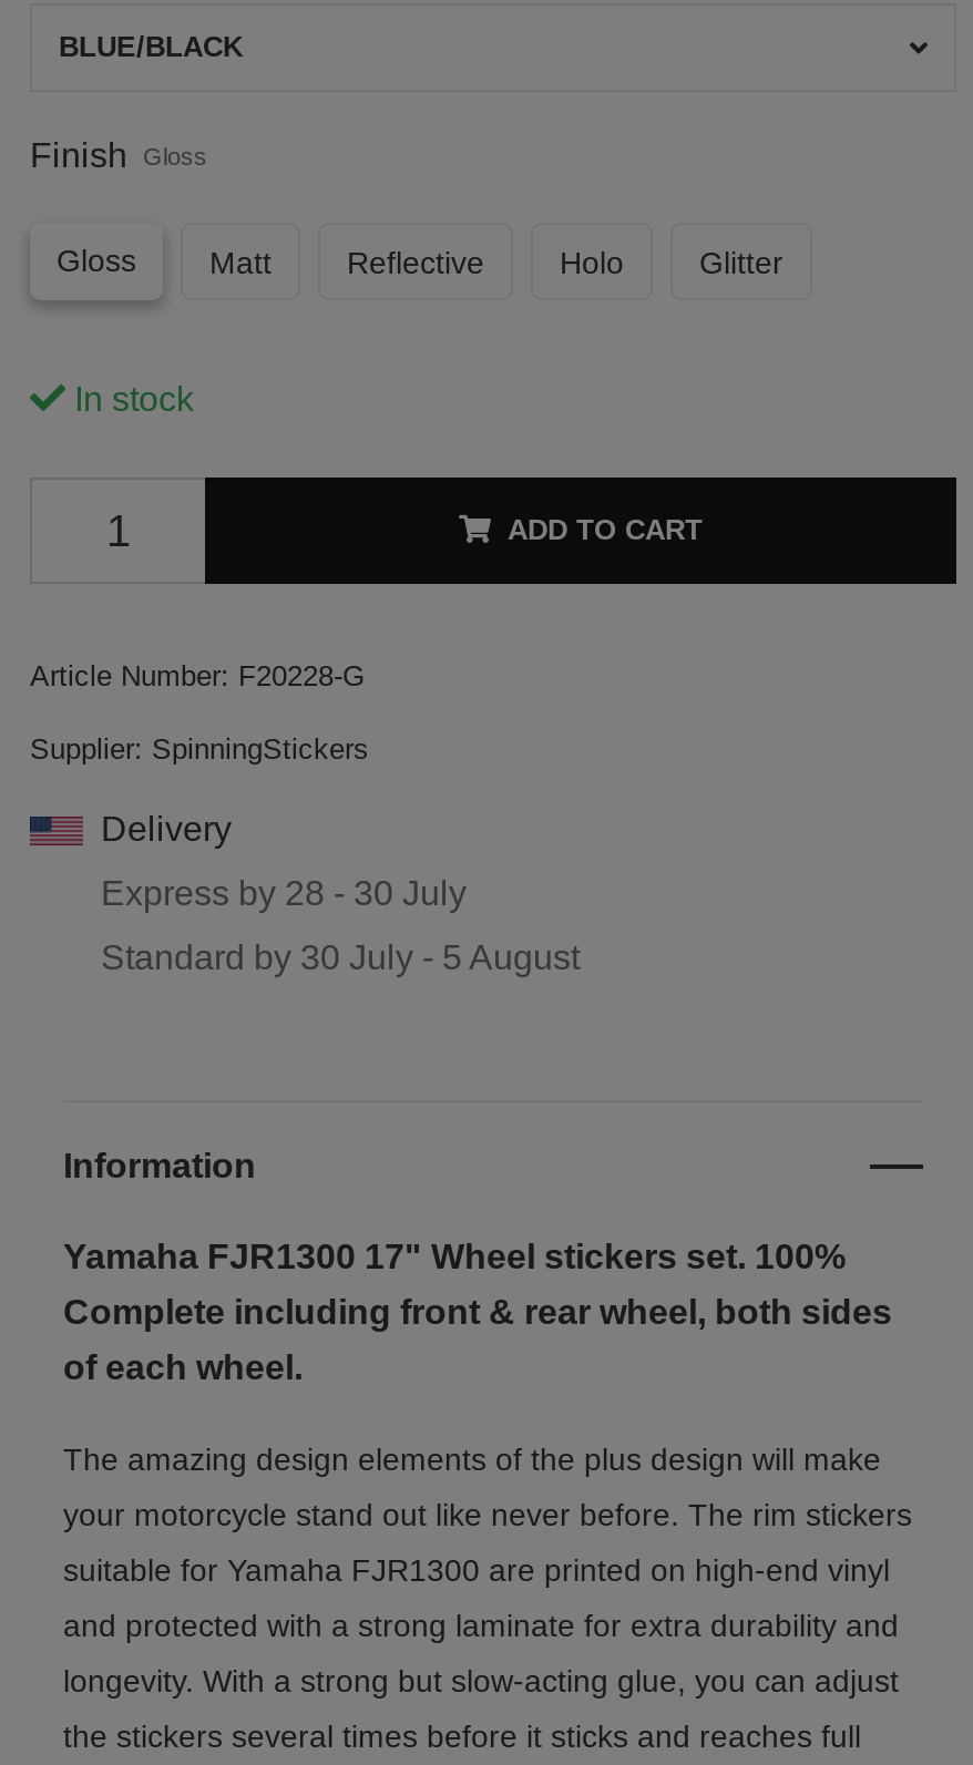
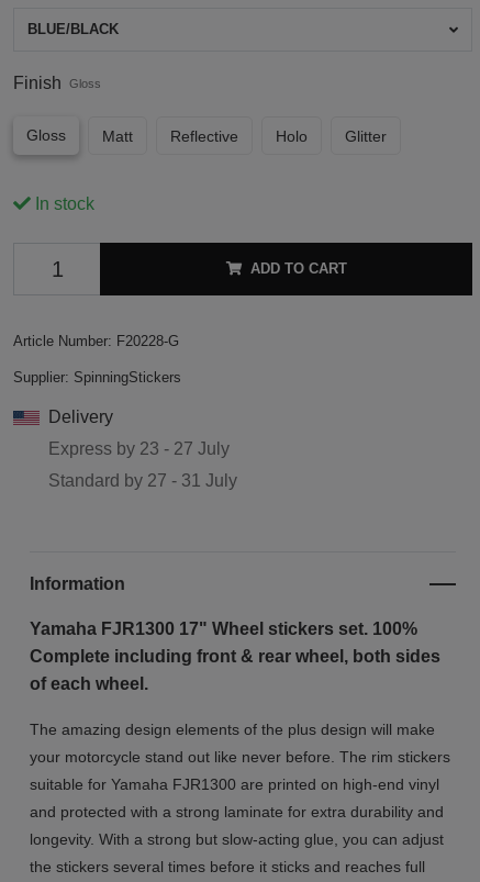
- Express by 28 - 30 July
+ Express by 23 - 27 July

- Standard by 30 July - 5 August
+ Standard by 27 - 31 July
